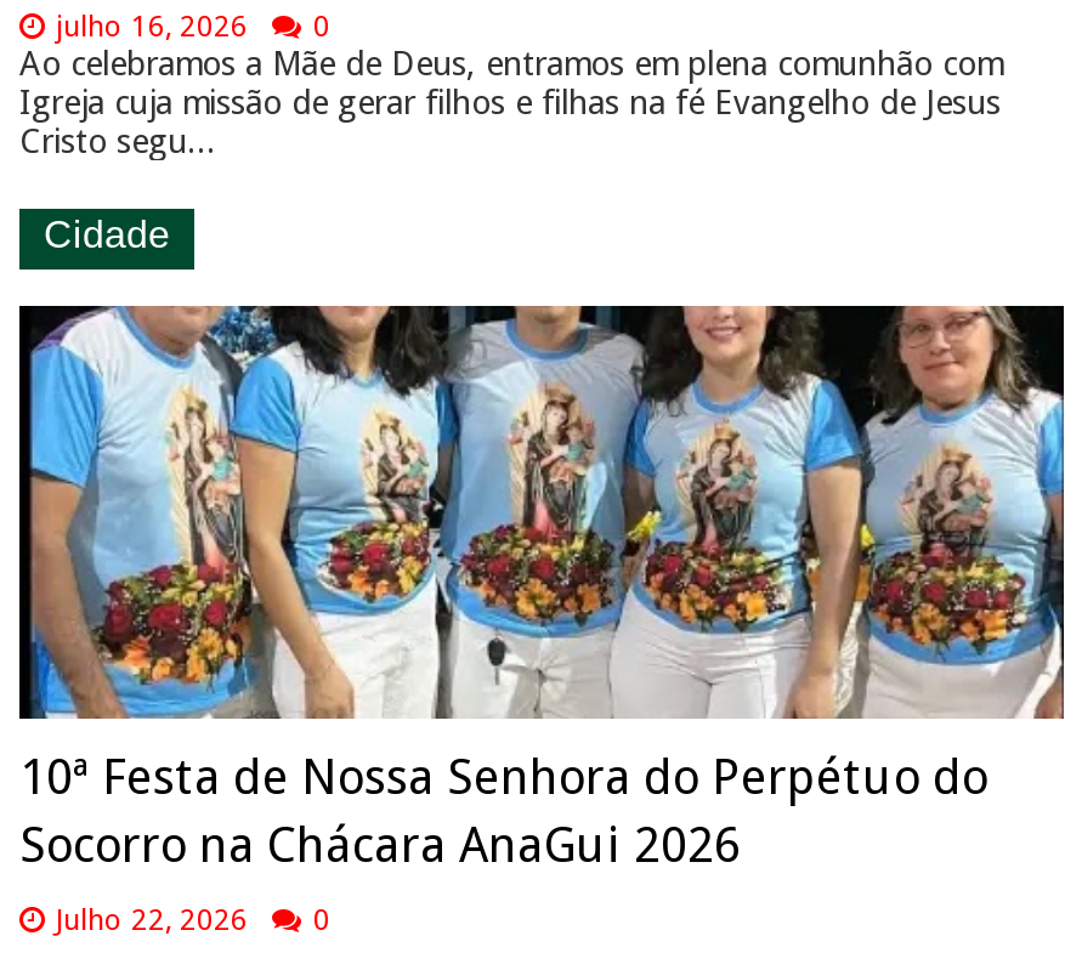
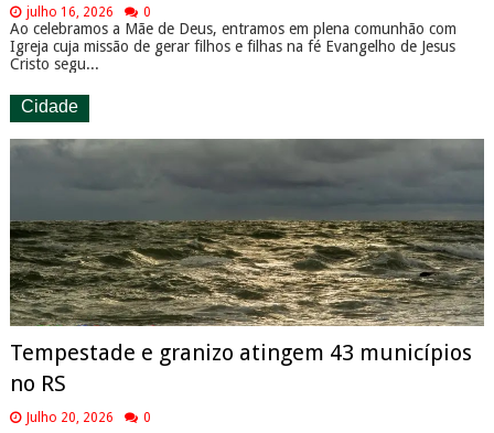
- [image]
- 10ª Festa de Nossa Senhora do Perpétuo do
- Socorro na Chácara AnaGui 2026
+ [image]
+ Tempestade e granizo atingem 43 municípios
+ no RS

- Julho 22, 2026 0
+ Julho 20, 2026 0
